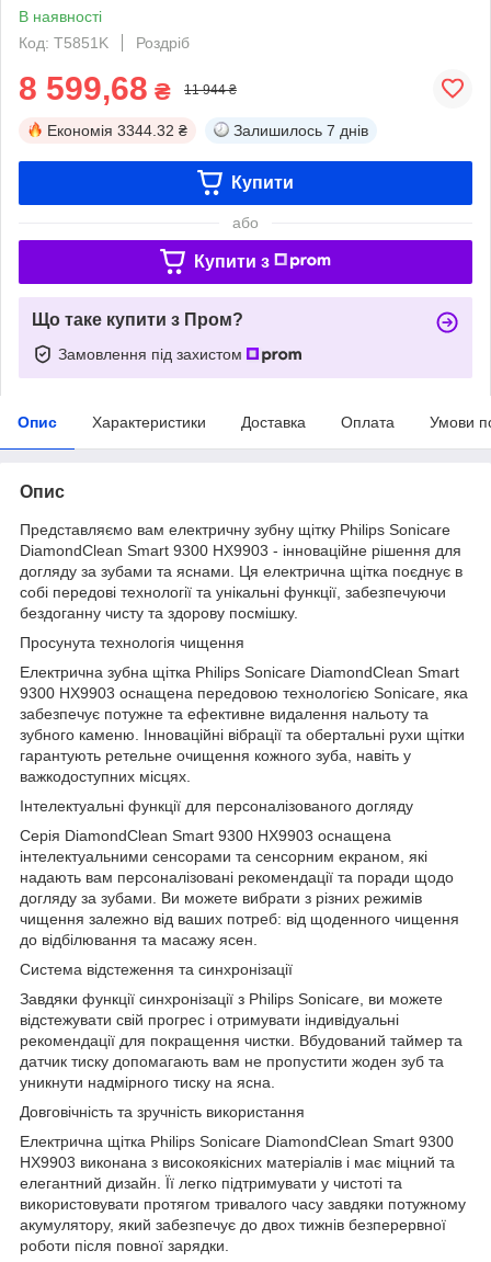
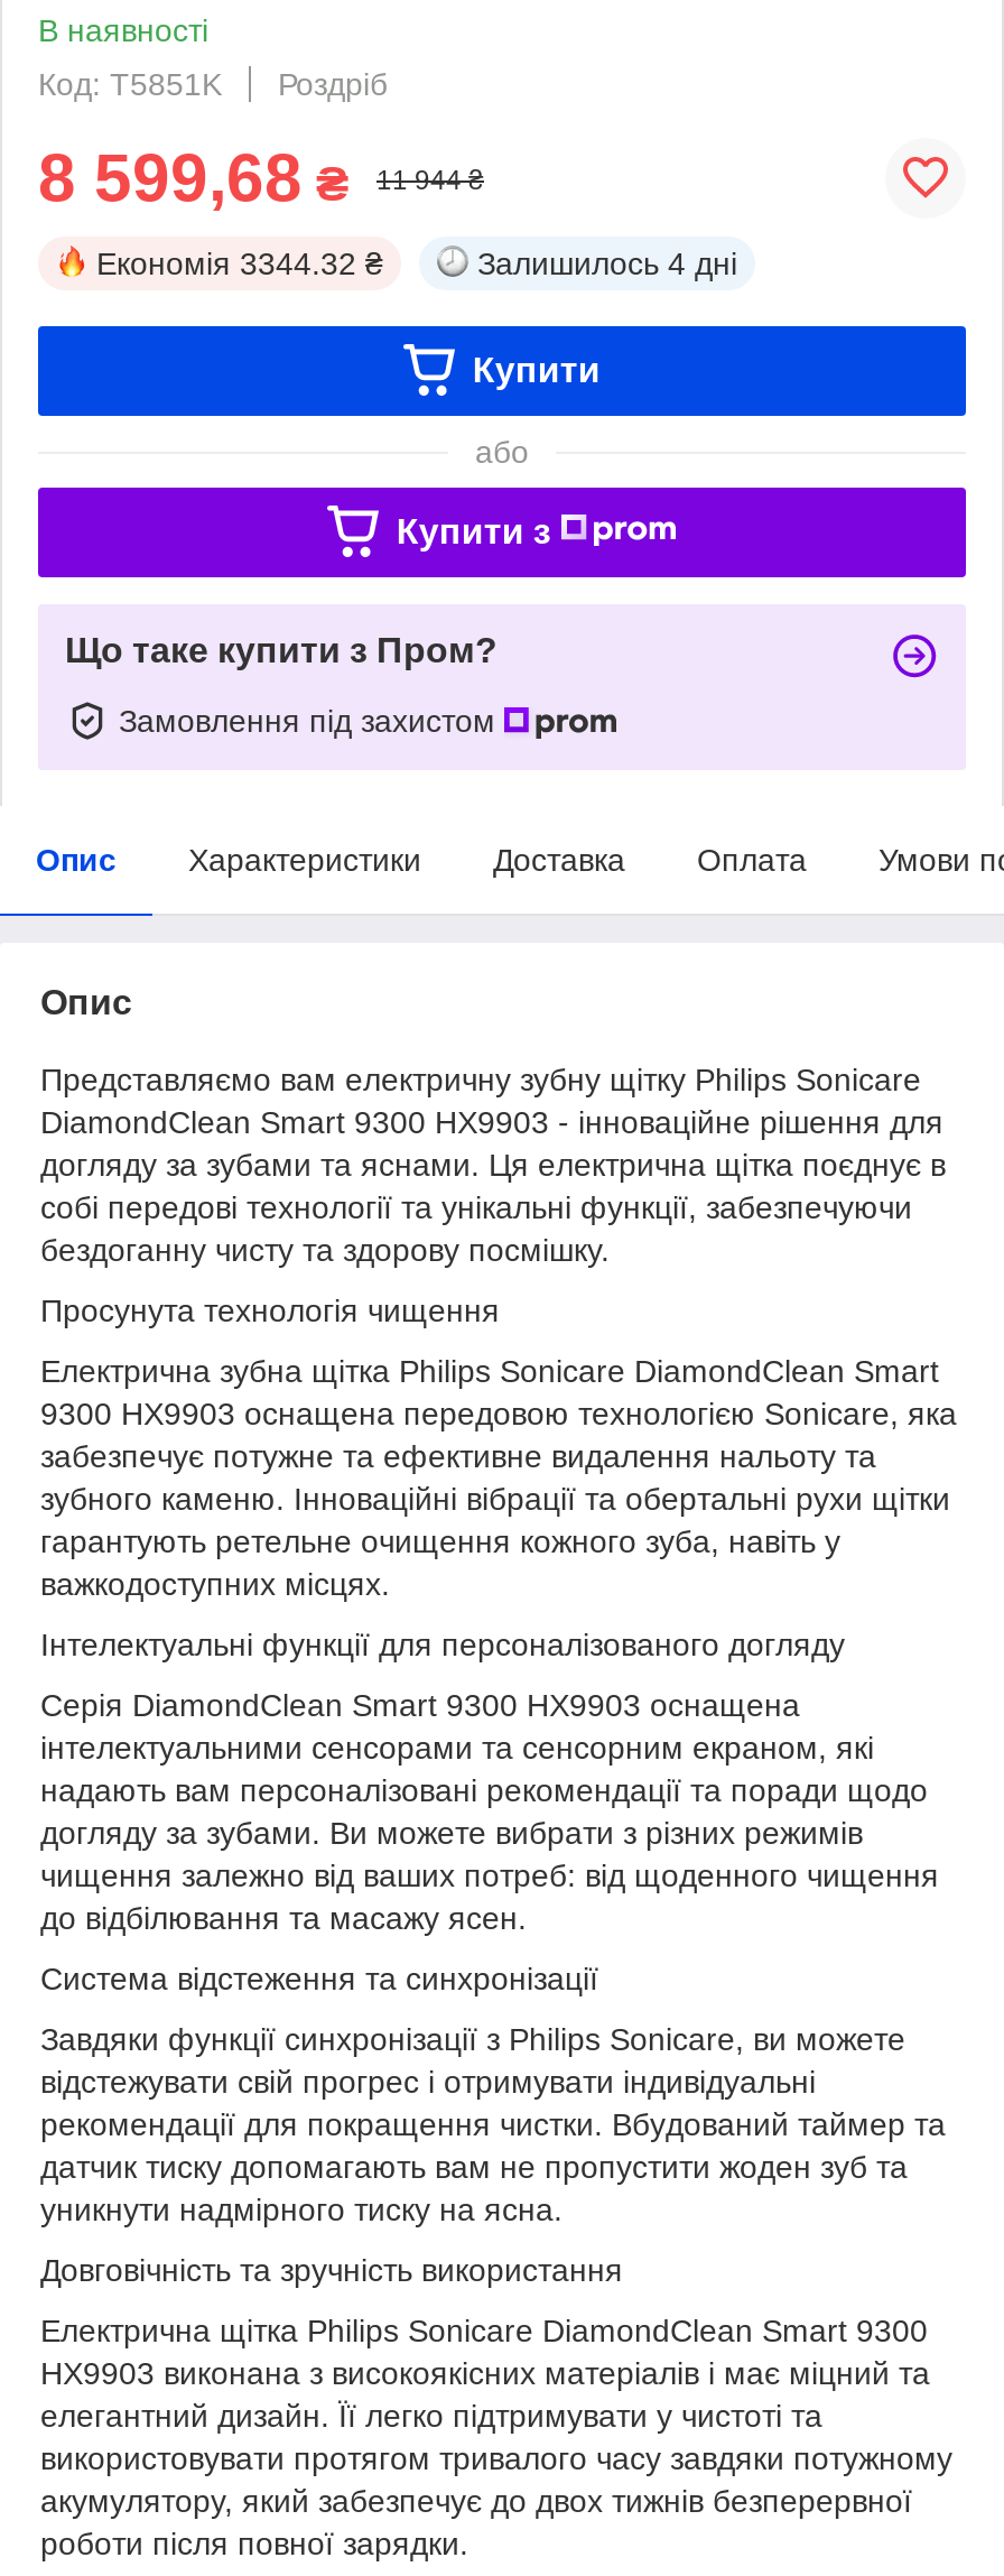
- Залишилось 7 днів
+ Залишилось 4 дні
